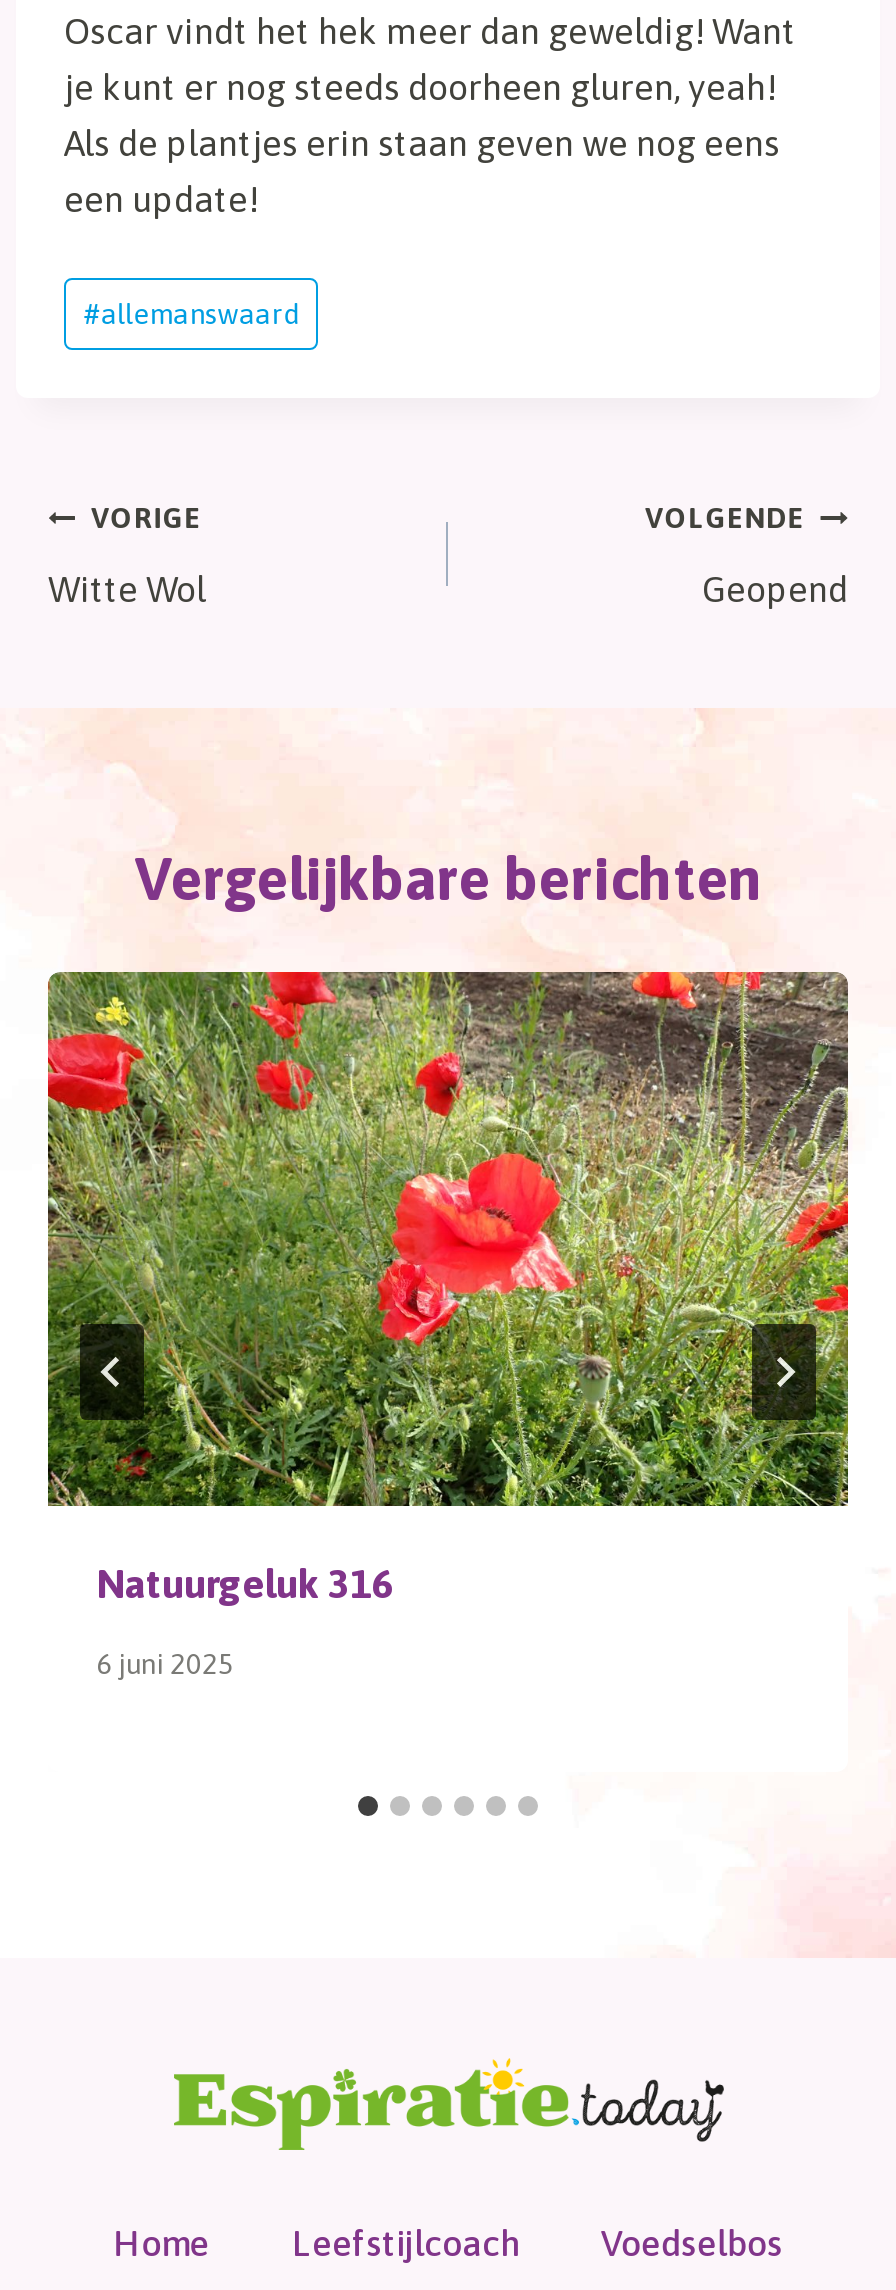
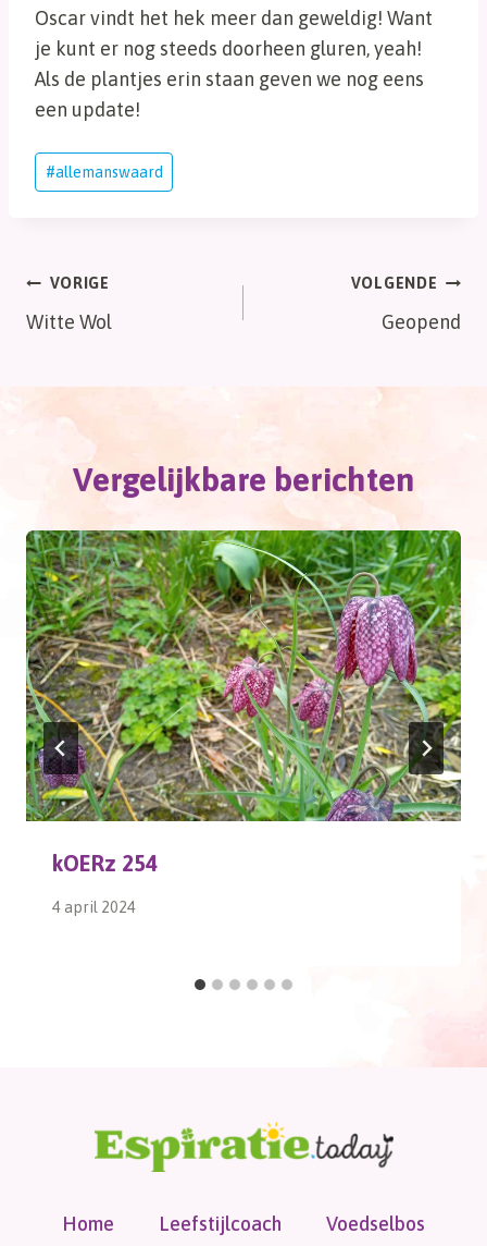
- [image]
- Natuurgeluk 316
+ [image]
+ kOERz 254

- 6 juni 2025
+ 4 april 2024
